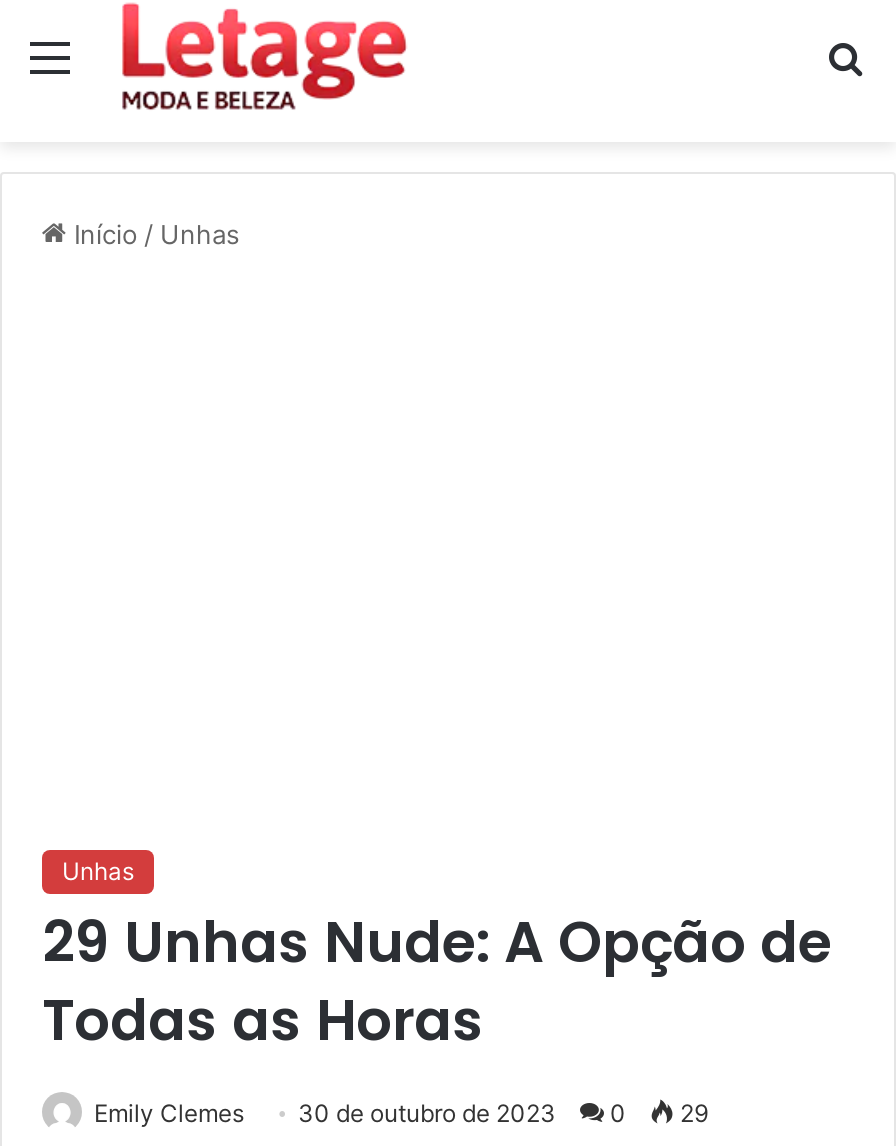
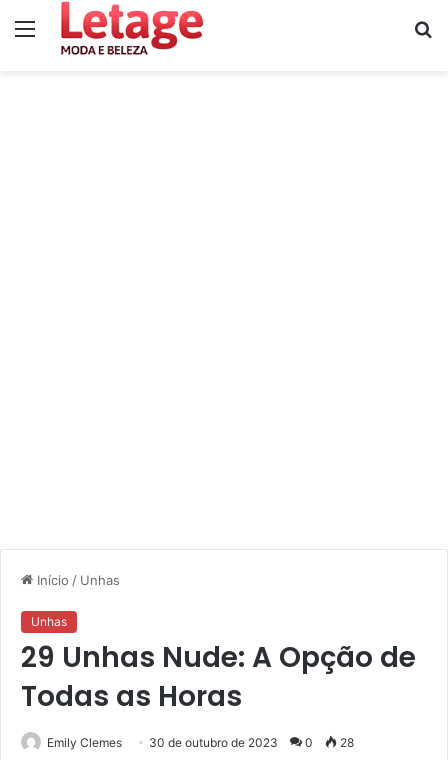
moved down: Início / Unhas

- Emily Clemes 30 de outubro de 2023 0 29
+ Emily Clemes 30 de outubro de 2023 0 28
